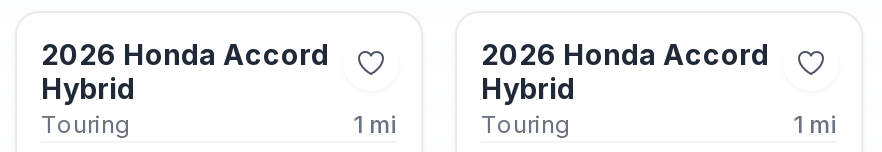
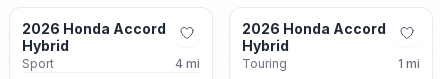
- Touring
- 1 mi
+ Sport
+ 4 mi
